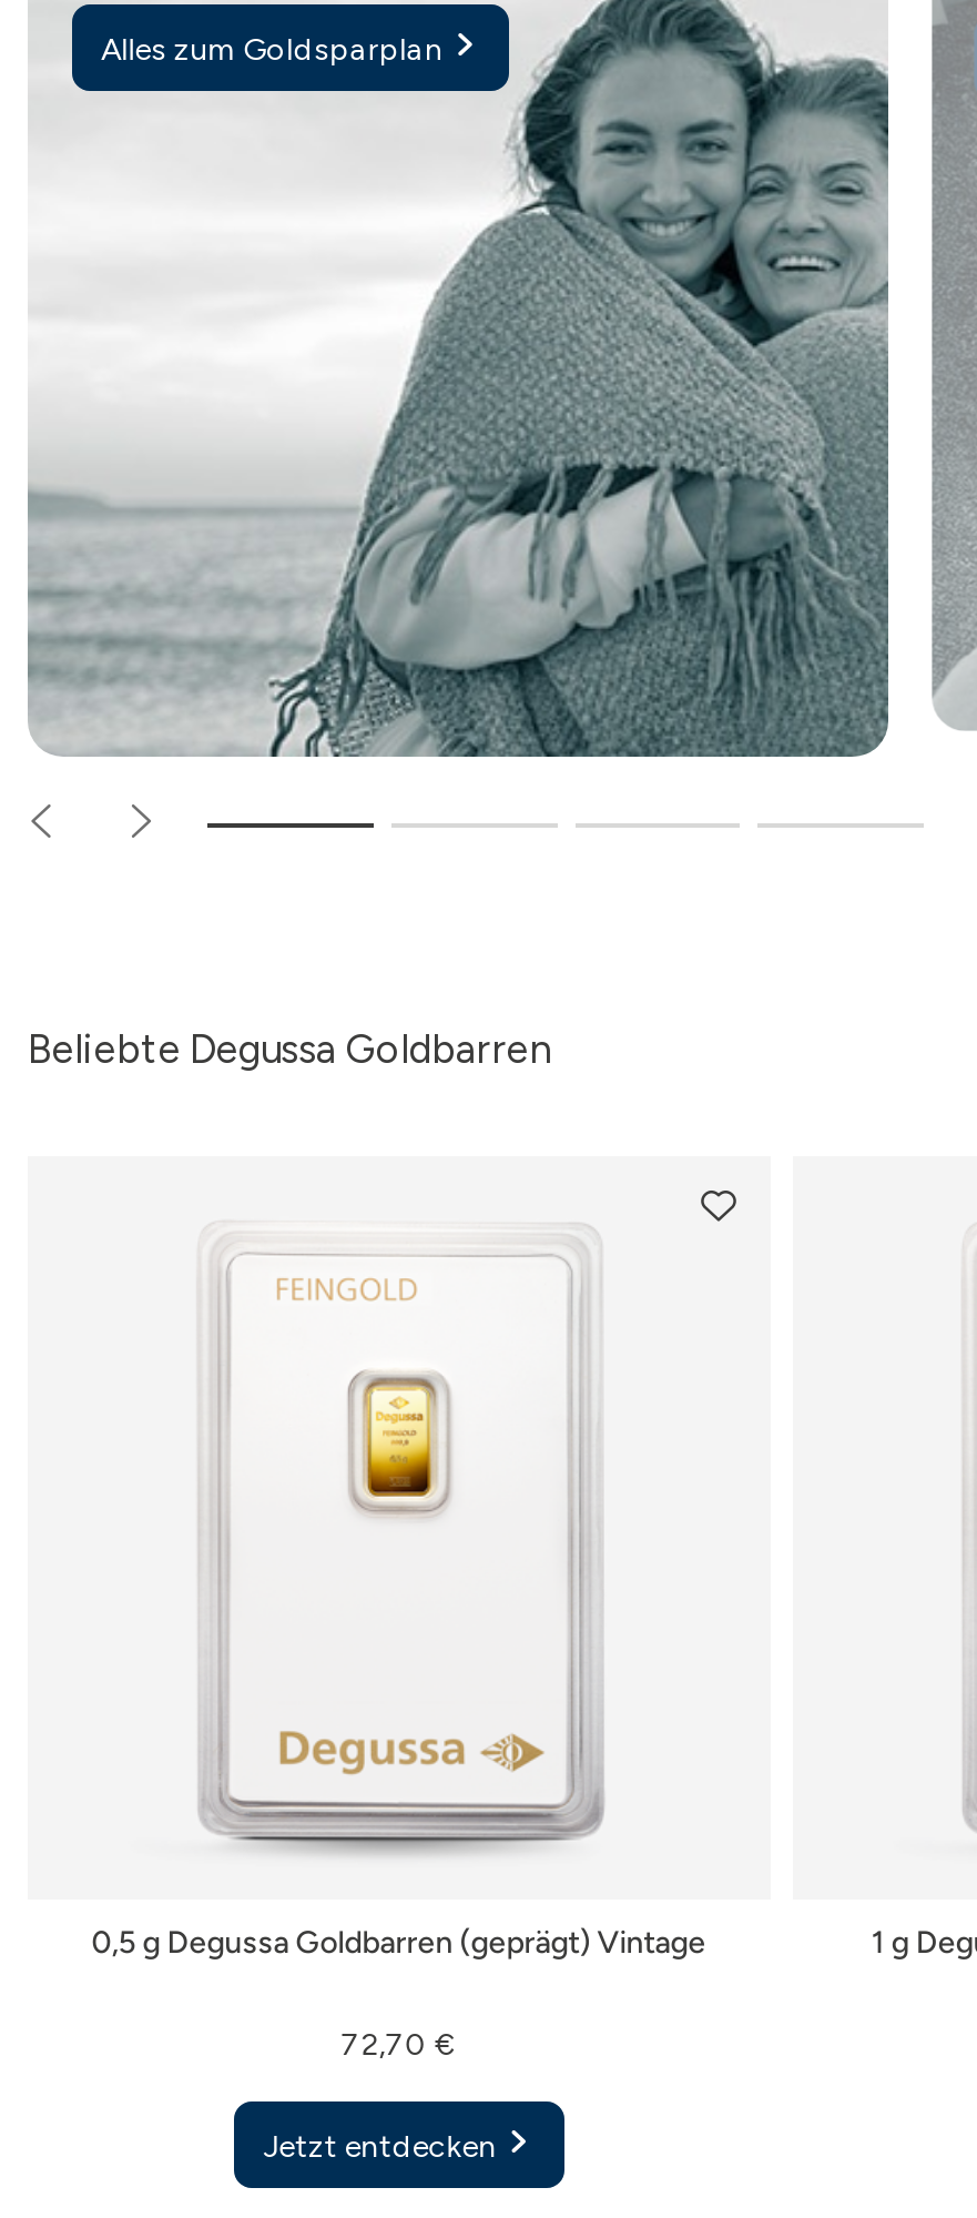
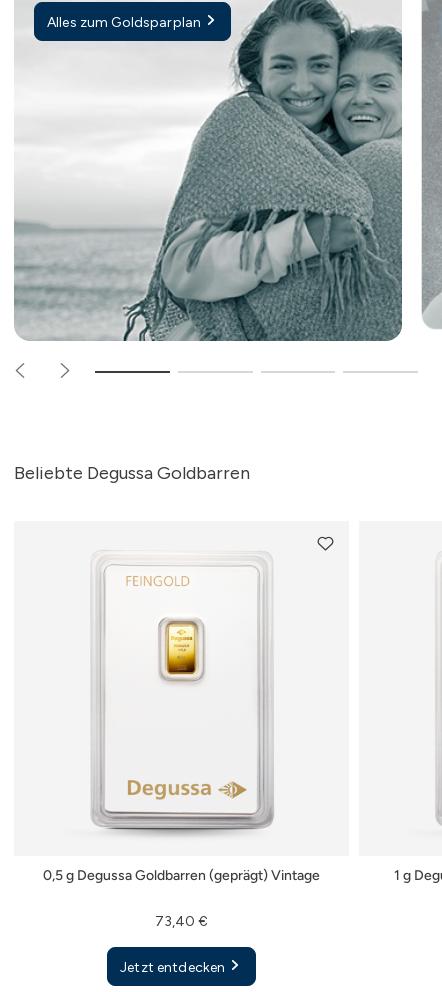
- 72,70 €
+ 73,40 €
